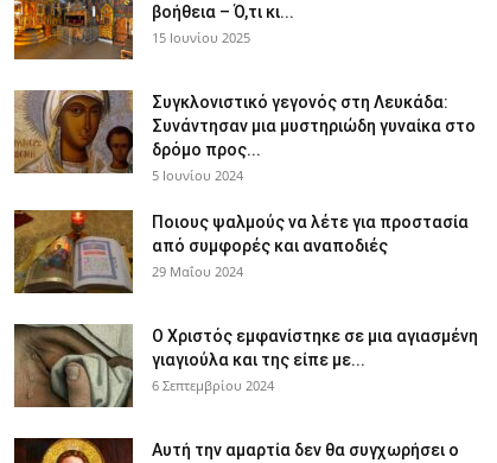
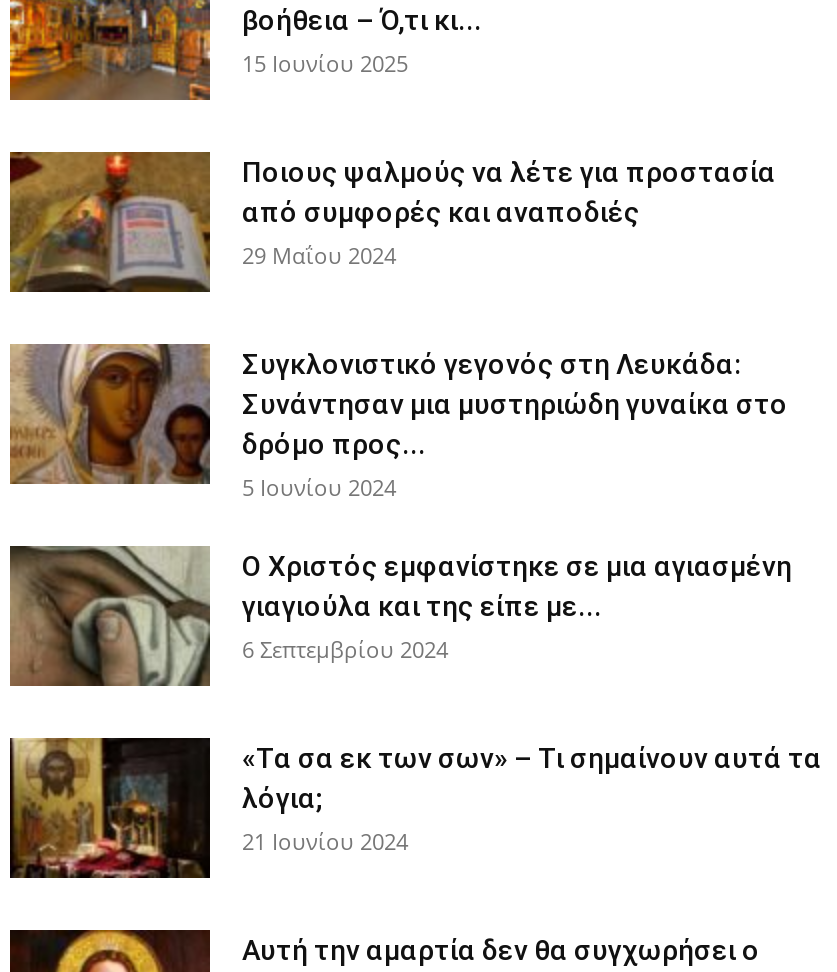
moved up: [image] | Ποιους ψαλμούς να λέτε για προστασία | από συμφορές και αναποδιές | 29 Μαΐου 2024

+ [image]
+ «Τα σα εκ των σων» – Τι σημαίνουν αυτά τα
+ λόγια;
+ 21 Ιουνίου 2024
